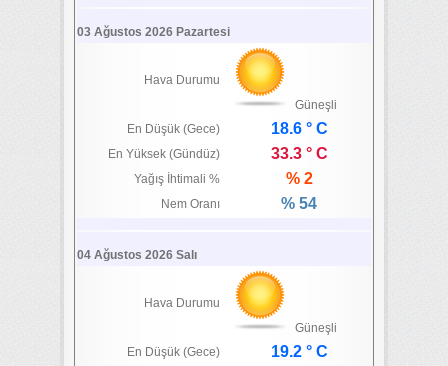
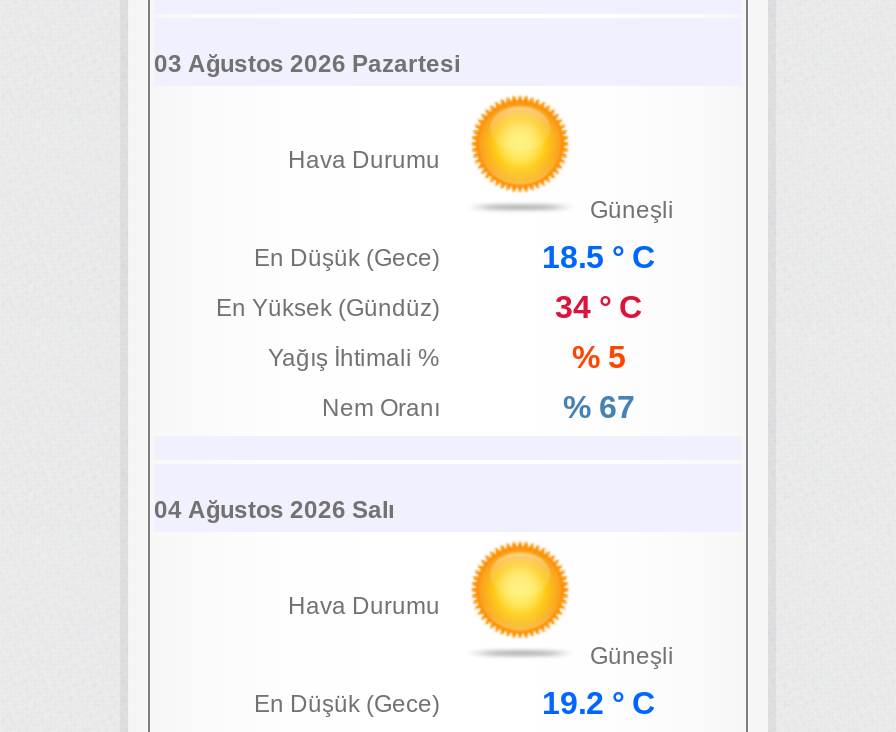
- 18.6 ° C
+ 18.5 ° C

- 33.3 ° C
+ 34 ° C

- % 2
+ % 5

- % 54
+ % 67
